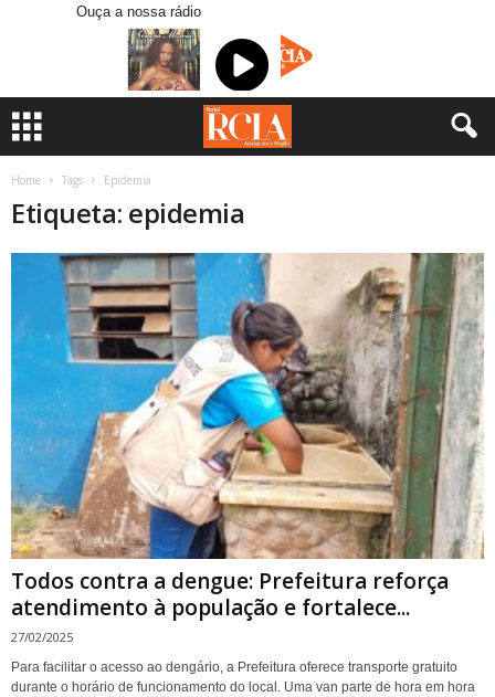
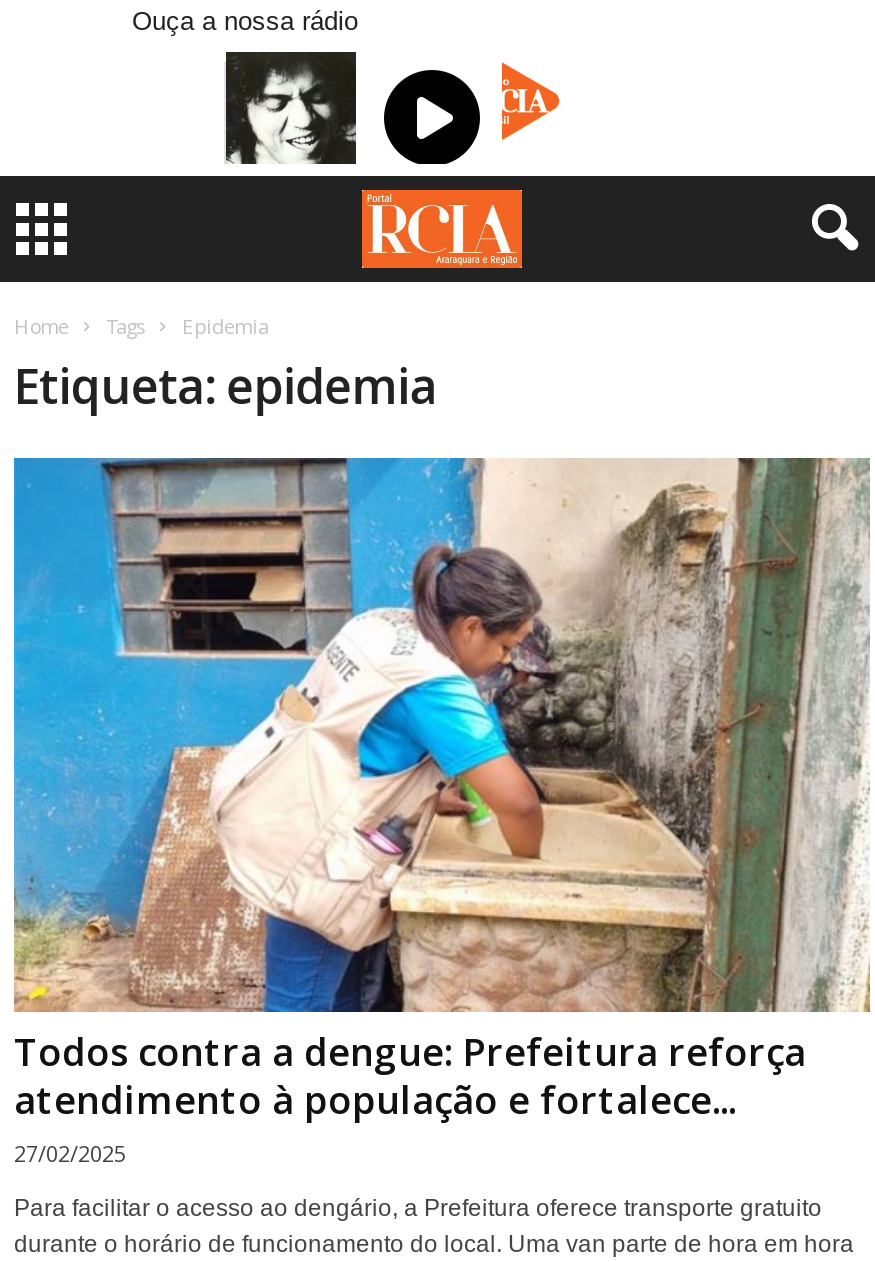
- [image]
+ [image]
